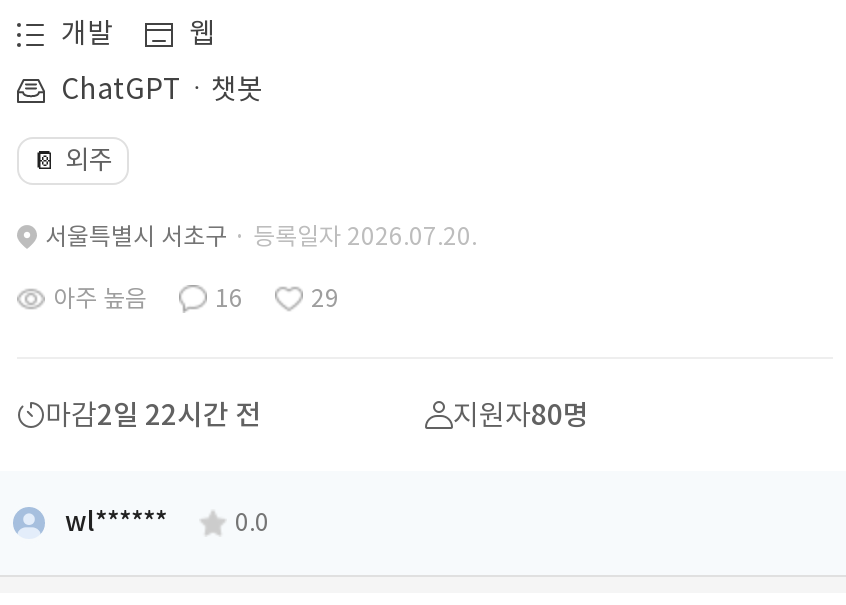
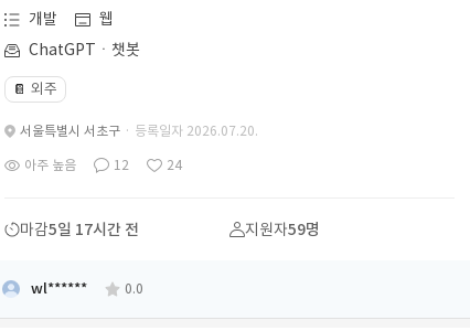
- 16
+ 12

- 29
+ 24

- 마감2일 22시간 전
+ 마감5일 17시간 전

- 지원자80명
+ 지원자59명
